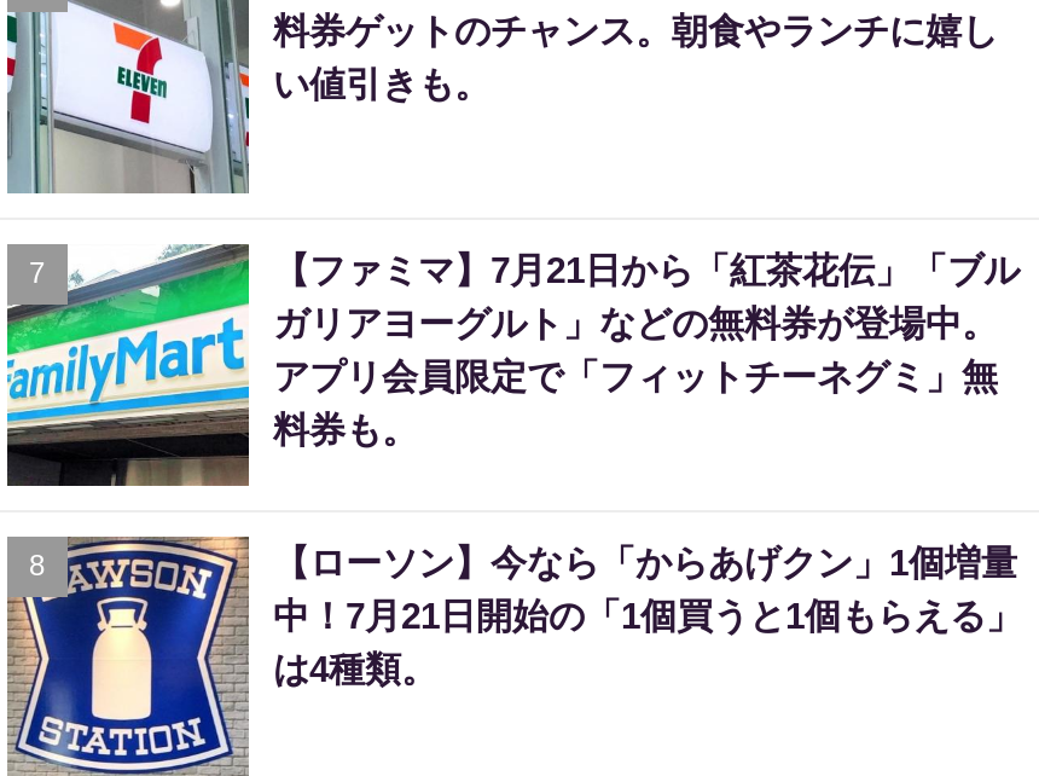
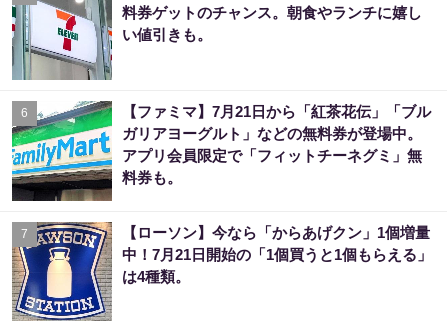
- 7
+ 6

- 8
+ 7
